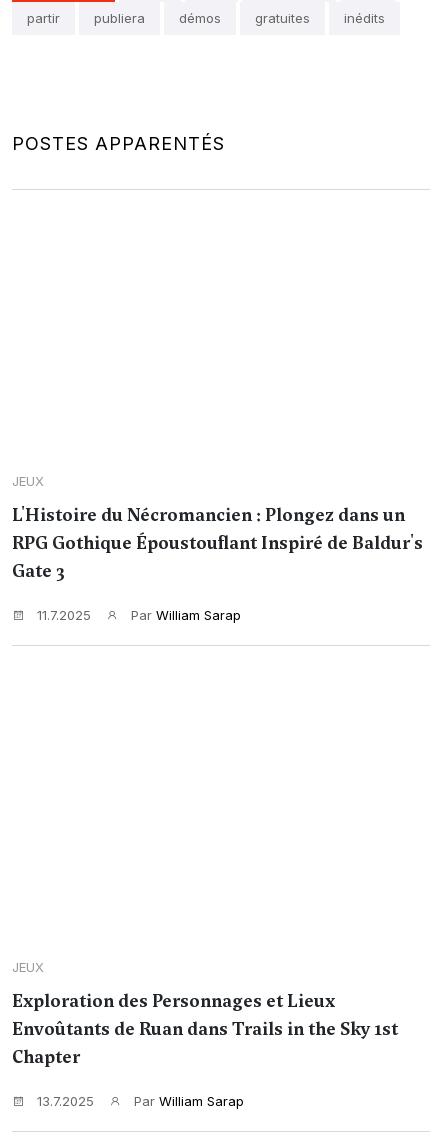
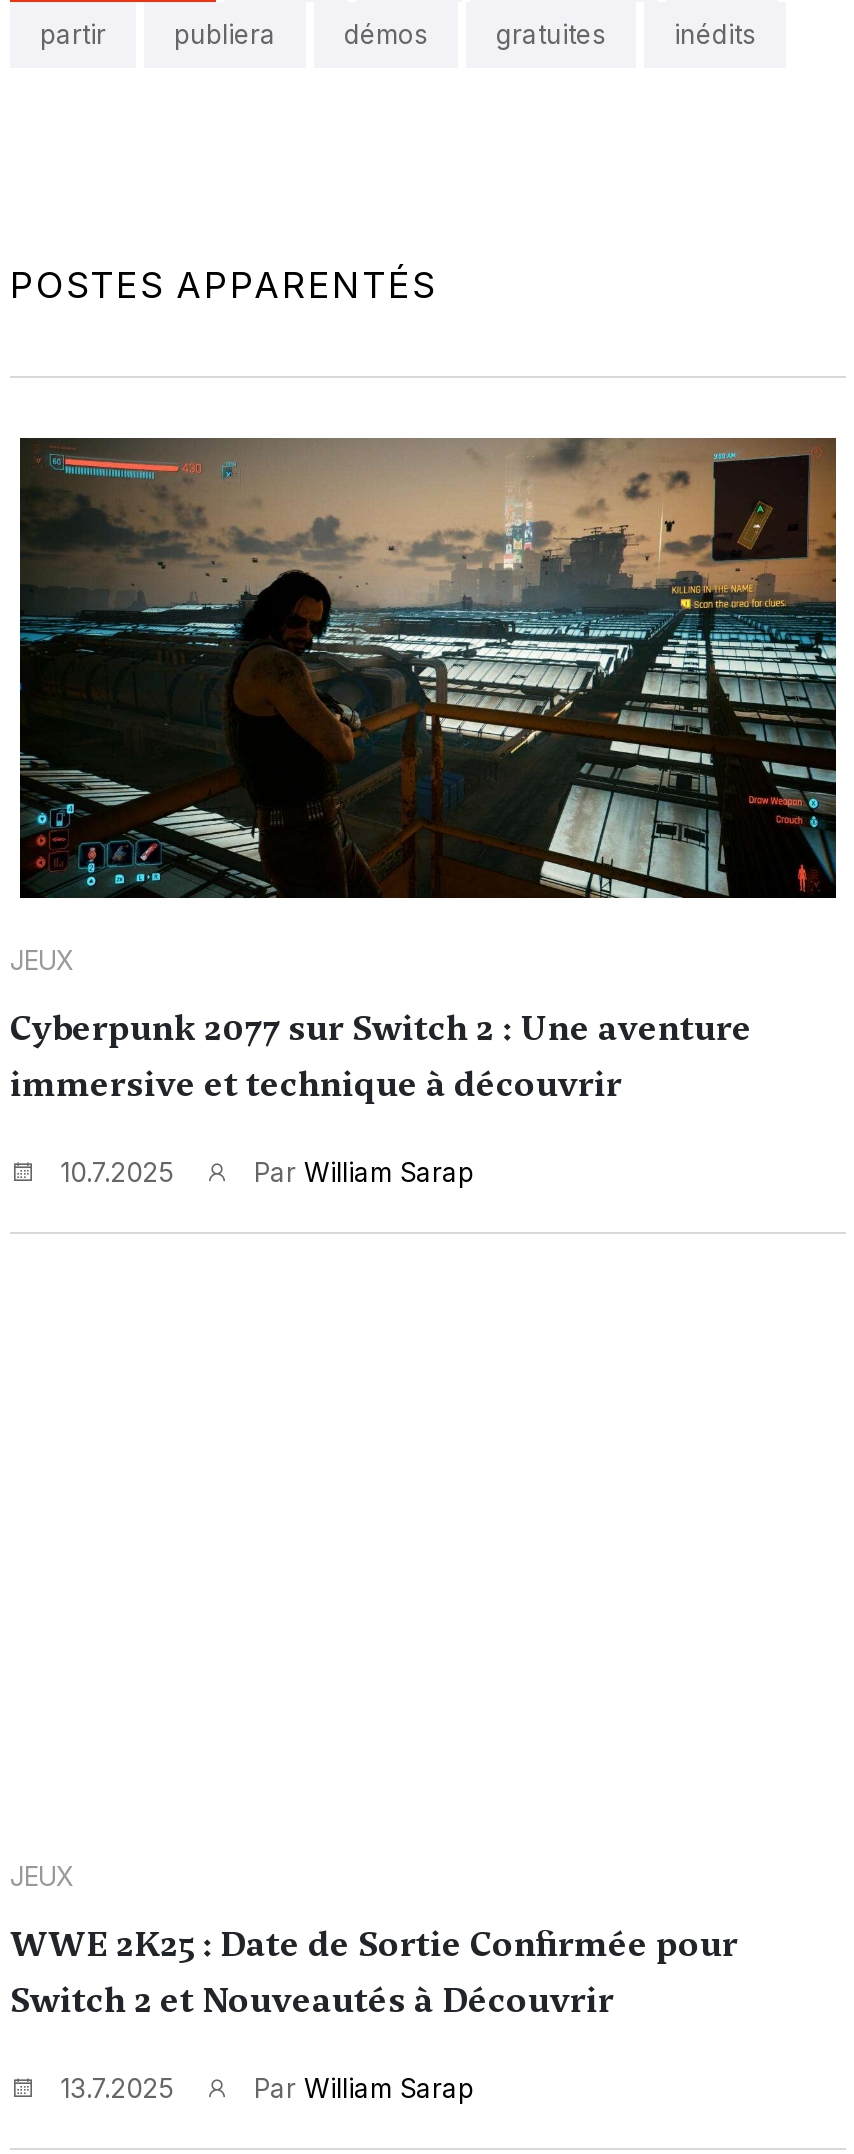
+ [image]

- L'Histoire du Nécromancien : Plongez dans un
- RPG Gothique Époustouflant Inspiré de Baldur's
- Gate 3
+ Cyberpunk 2077 sur Switch 2 : Une aventure
+ immersive et technique à découvrir

- 11.7.2025
+ 10.7.2025

- Exploration des Personnages et Lieux
- Envoûtants de Ruan dans Trails in the Sky 1st
- Chapter
+ WWE 2K25 : Date de Sortie Confirmée pour
+ Switch 2 et Nouveautés à Découvrir
